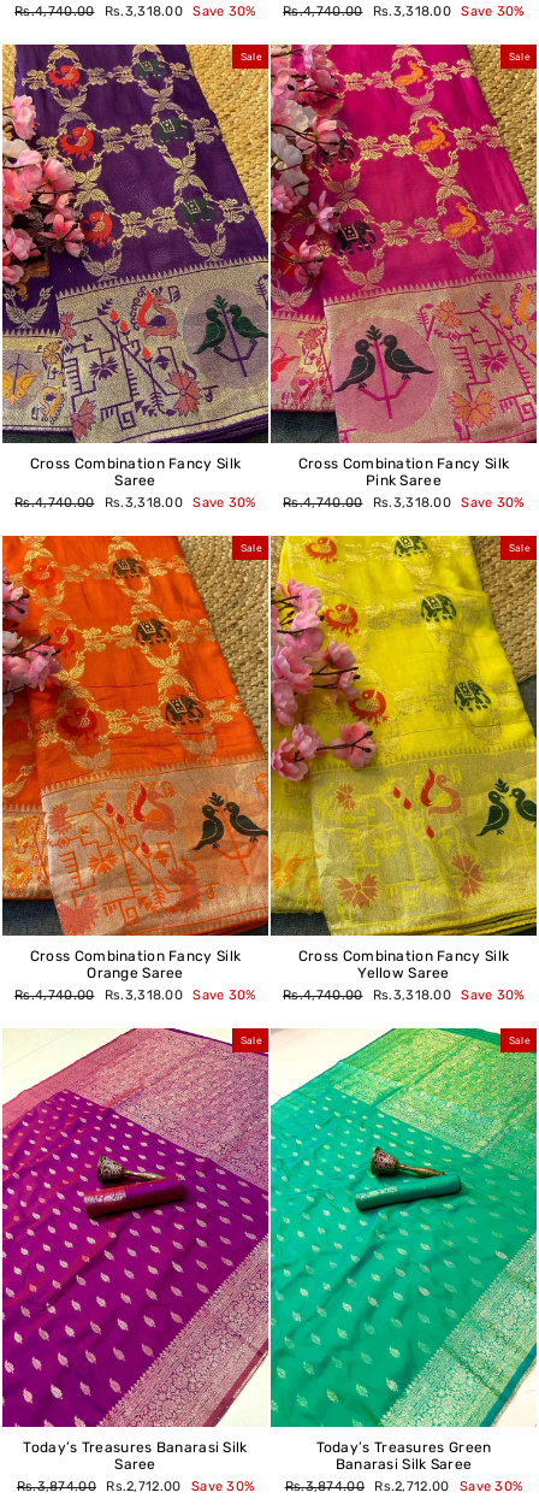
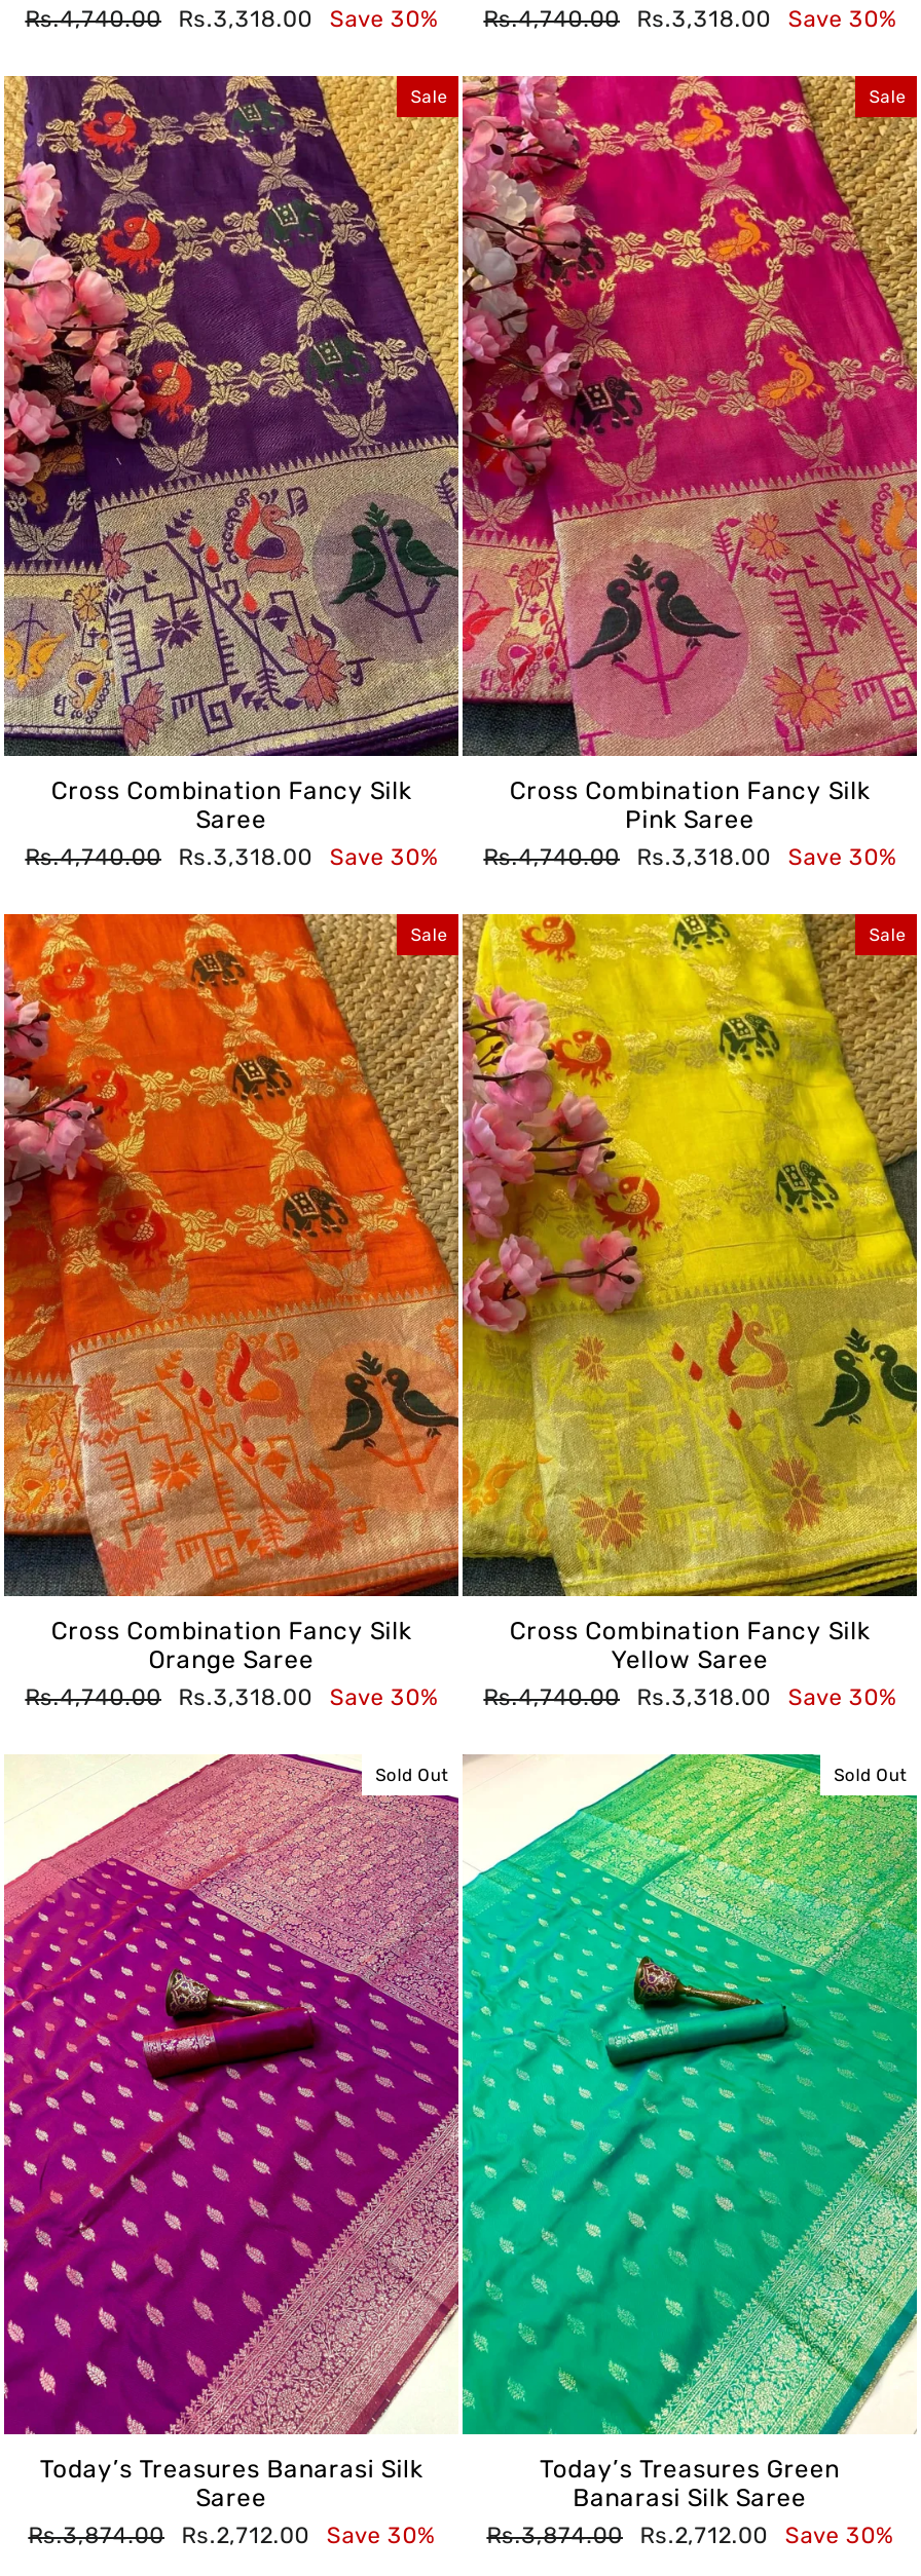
- Sale
+ Sold Out

- Sale
+ Sold Out
